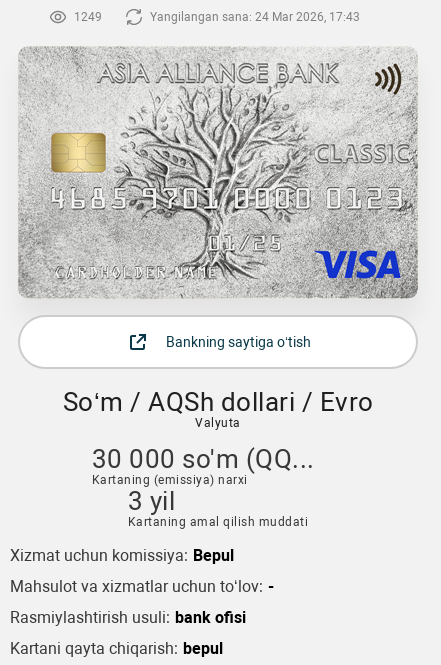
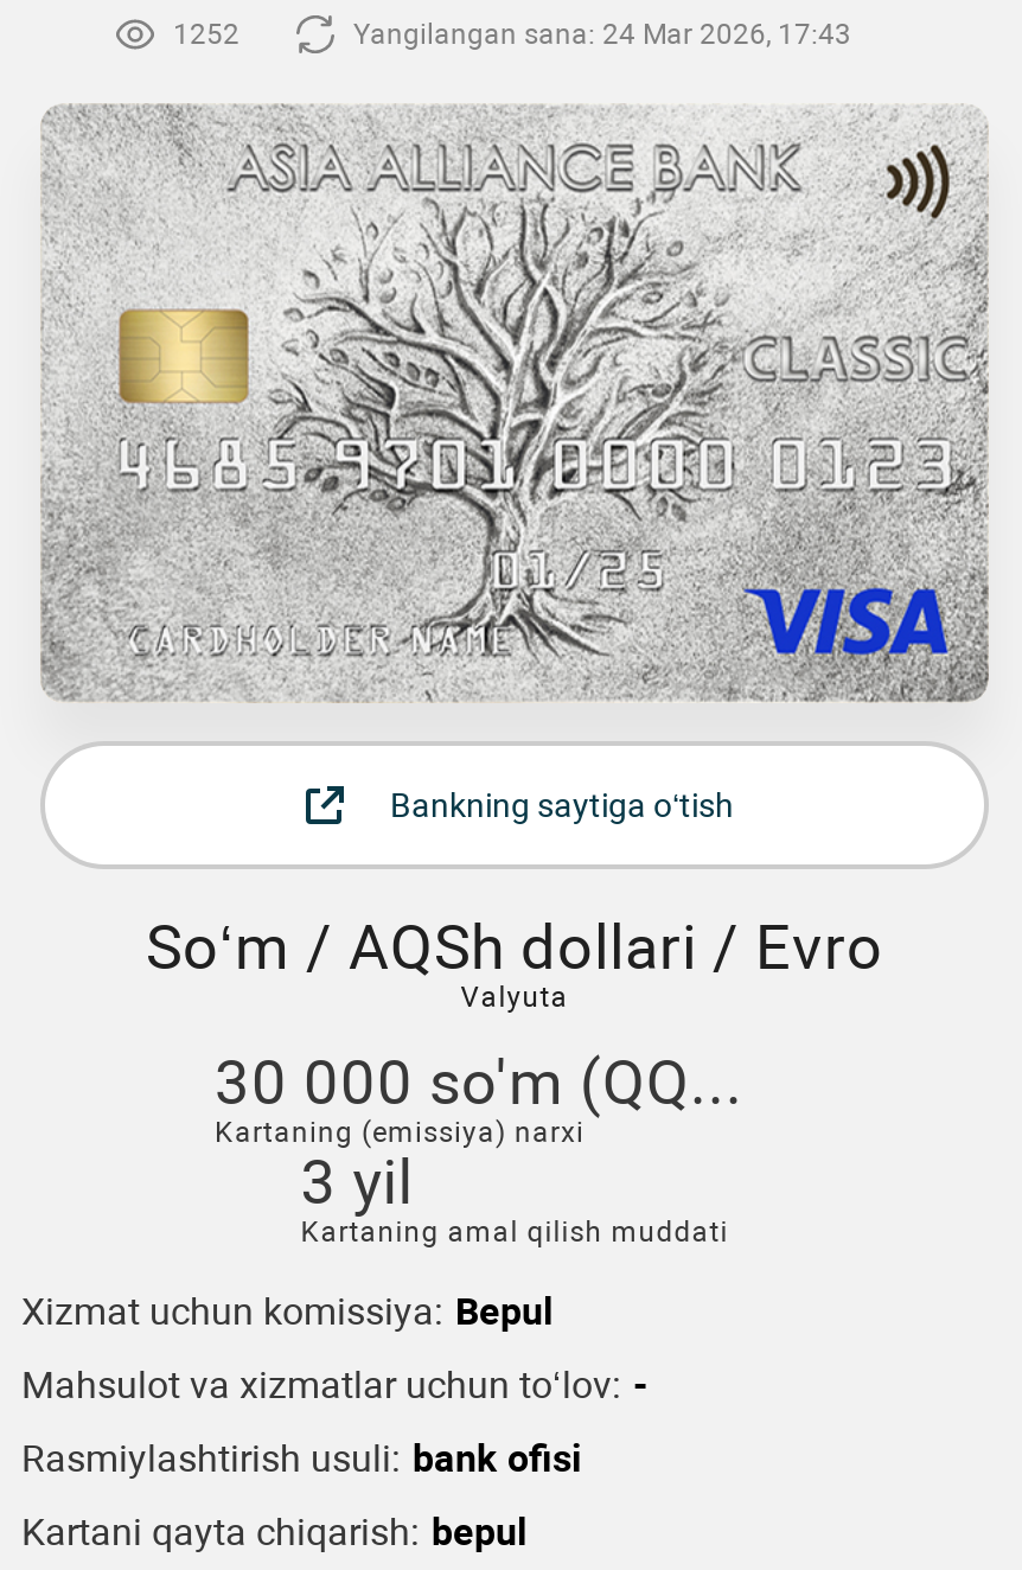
- 1249
+ 1252
